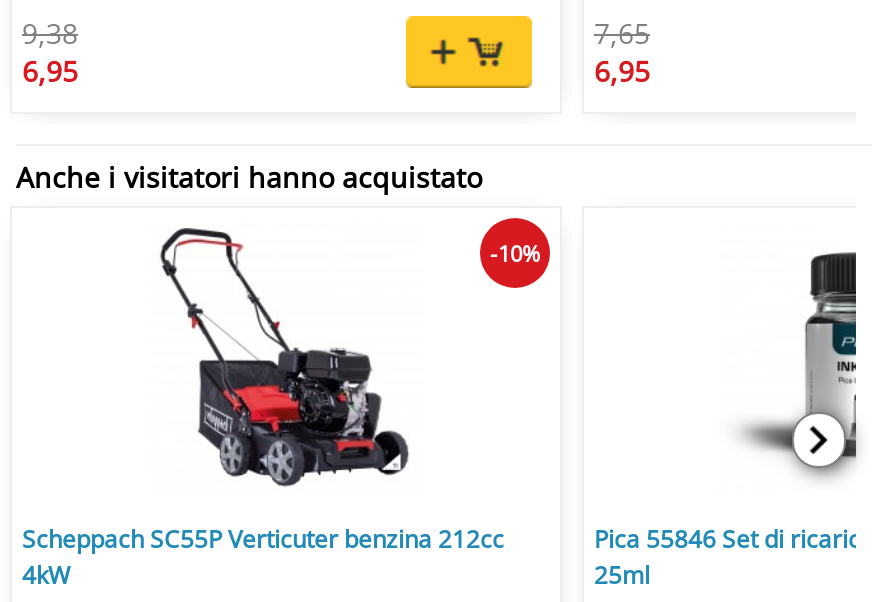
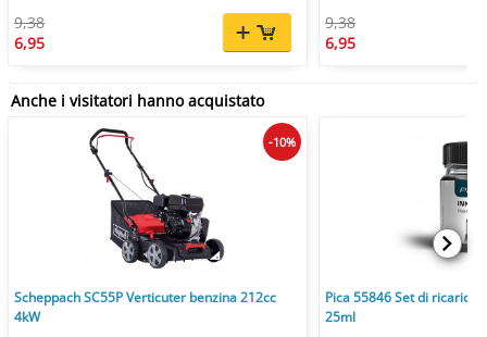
- 7,65
+ 9,38
